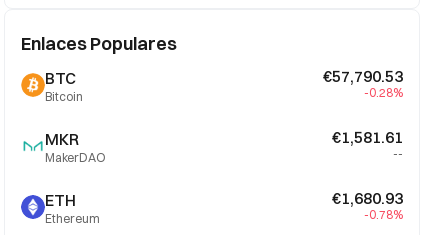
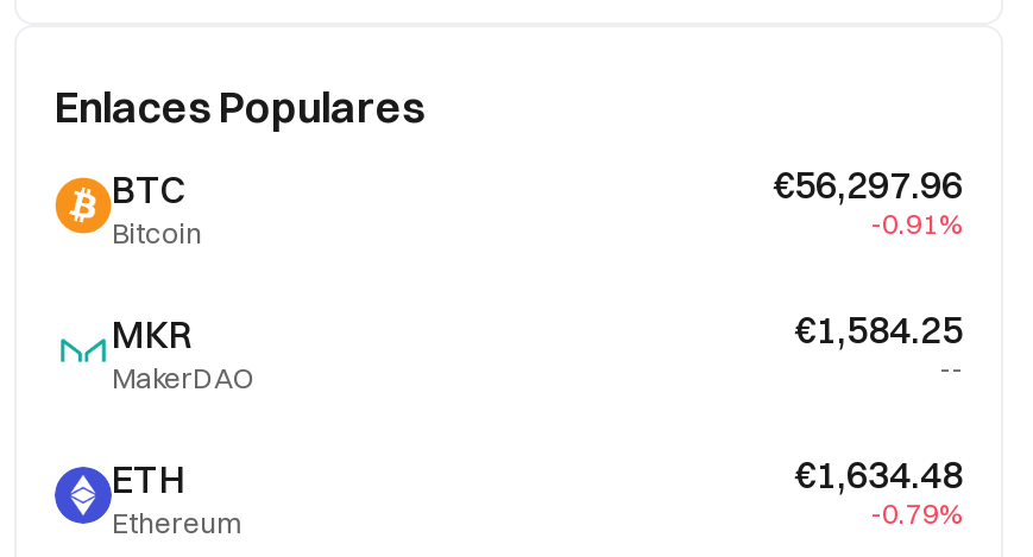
- €57,790.53
+ €56,297.96

- -0.28%
+ -0.91%

- €1,581.61
+ €1,584.25

- €1,680.93
+ €1,634.48

- -0.78%
+ -0.79%
